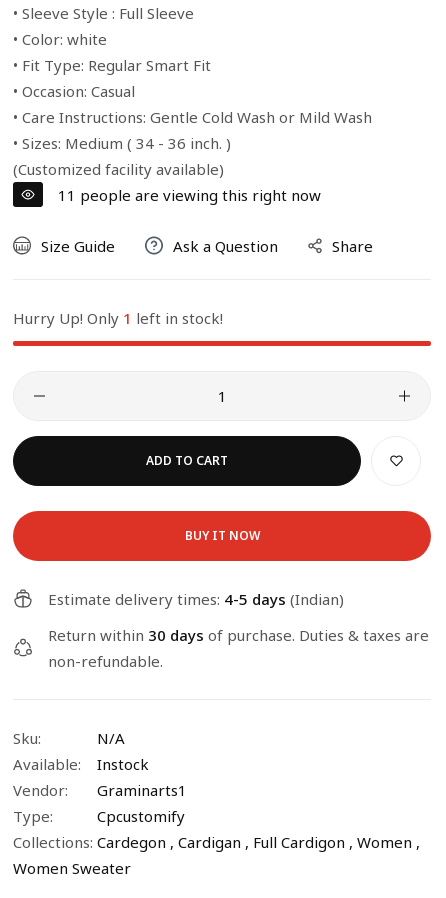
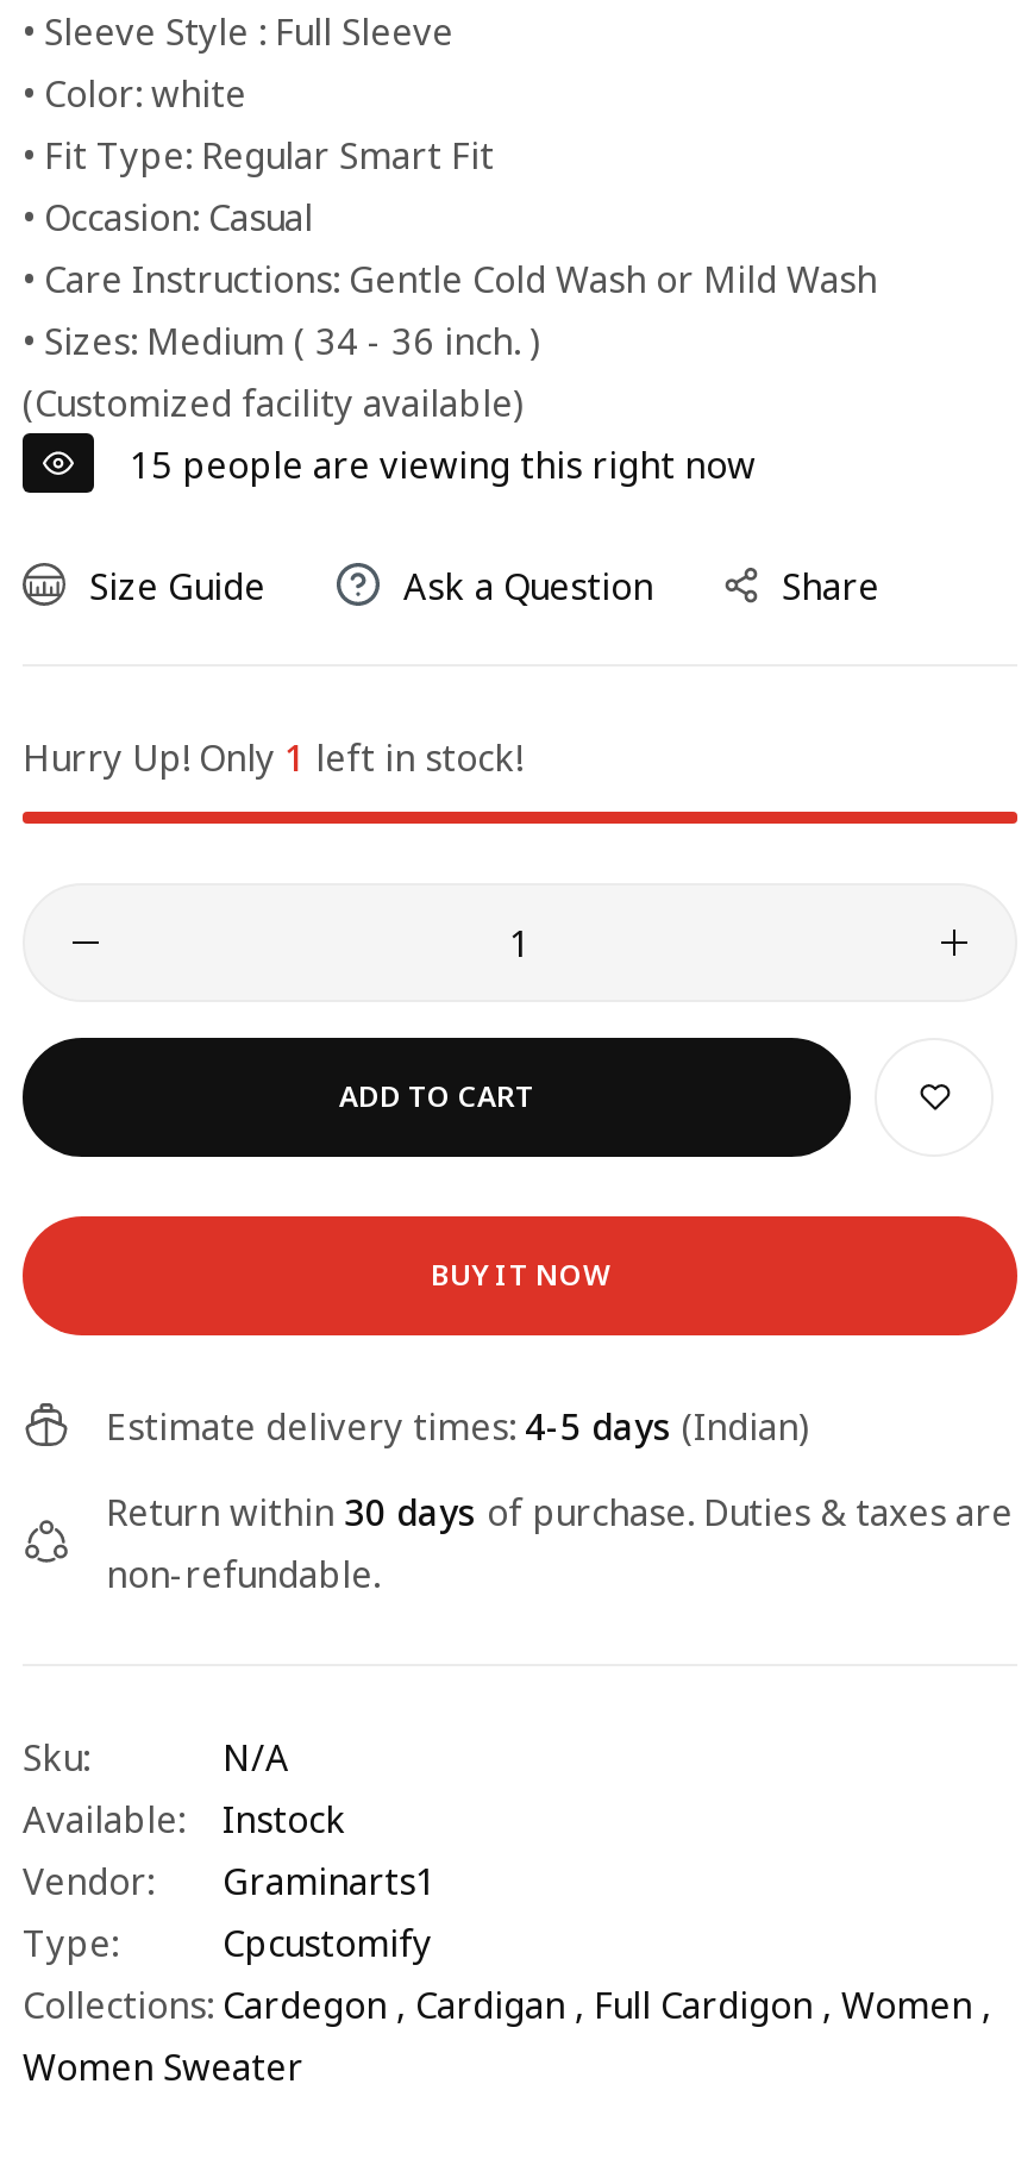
- 11 people are viewing this right now
+ 15 people are viewing this right now
